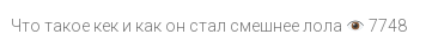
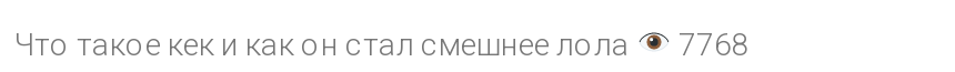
- Что такое кек и как он стал смешнее лола 7748
+ Что такое кек и как он стал смешнее лола 7768
